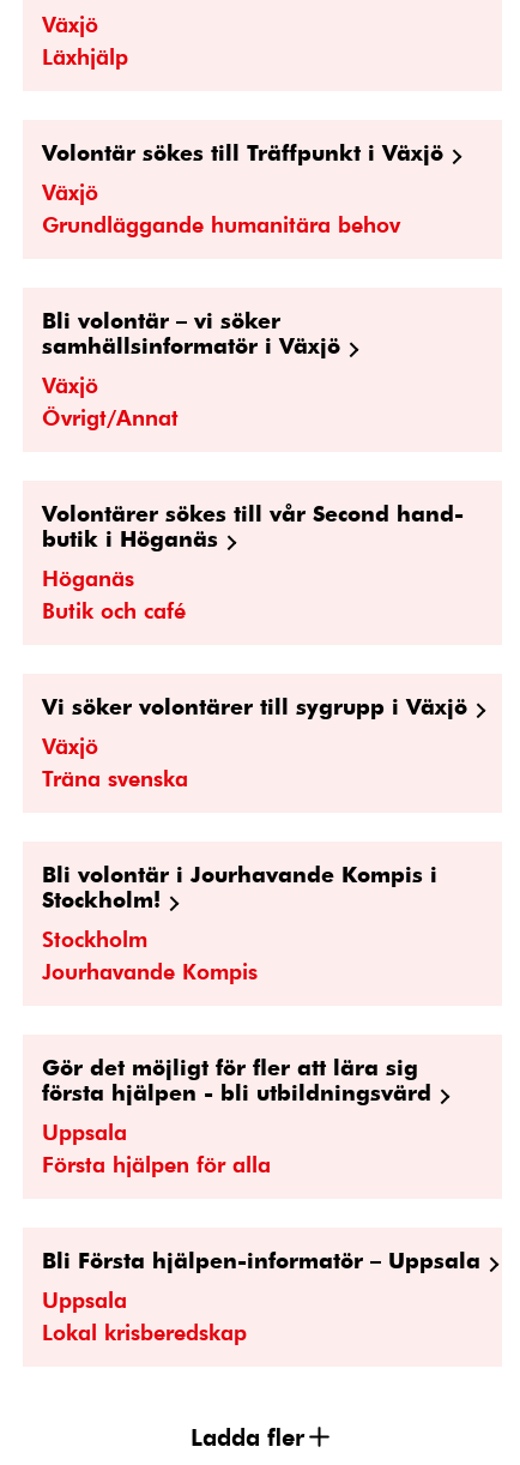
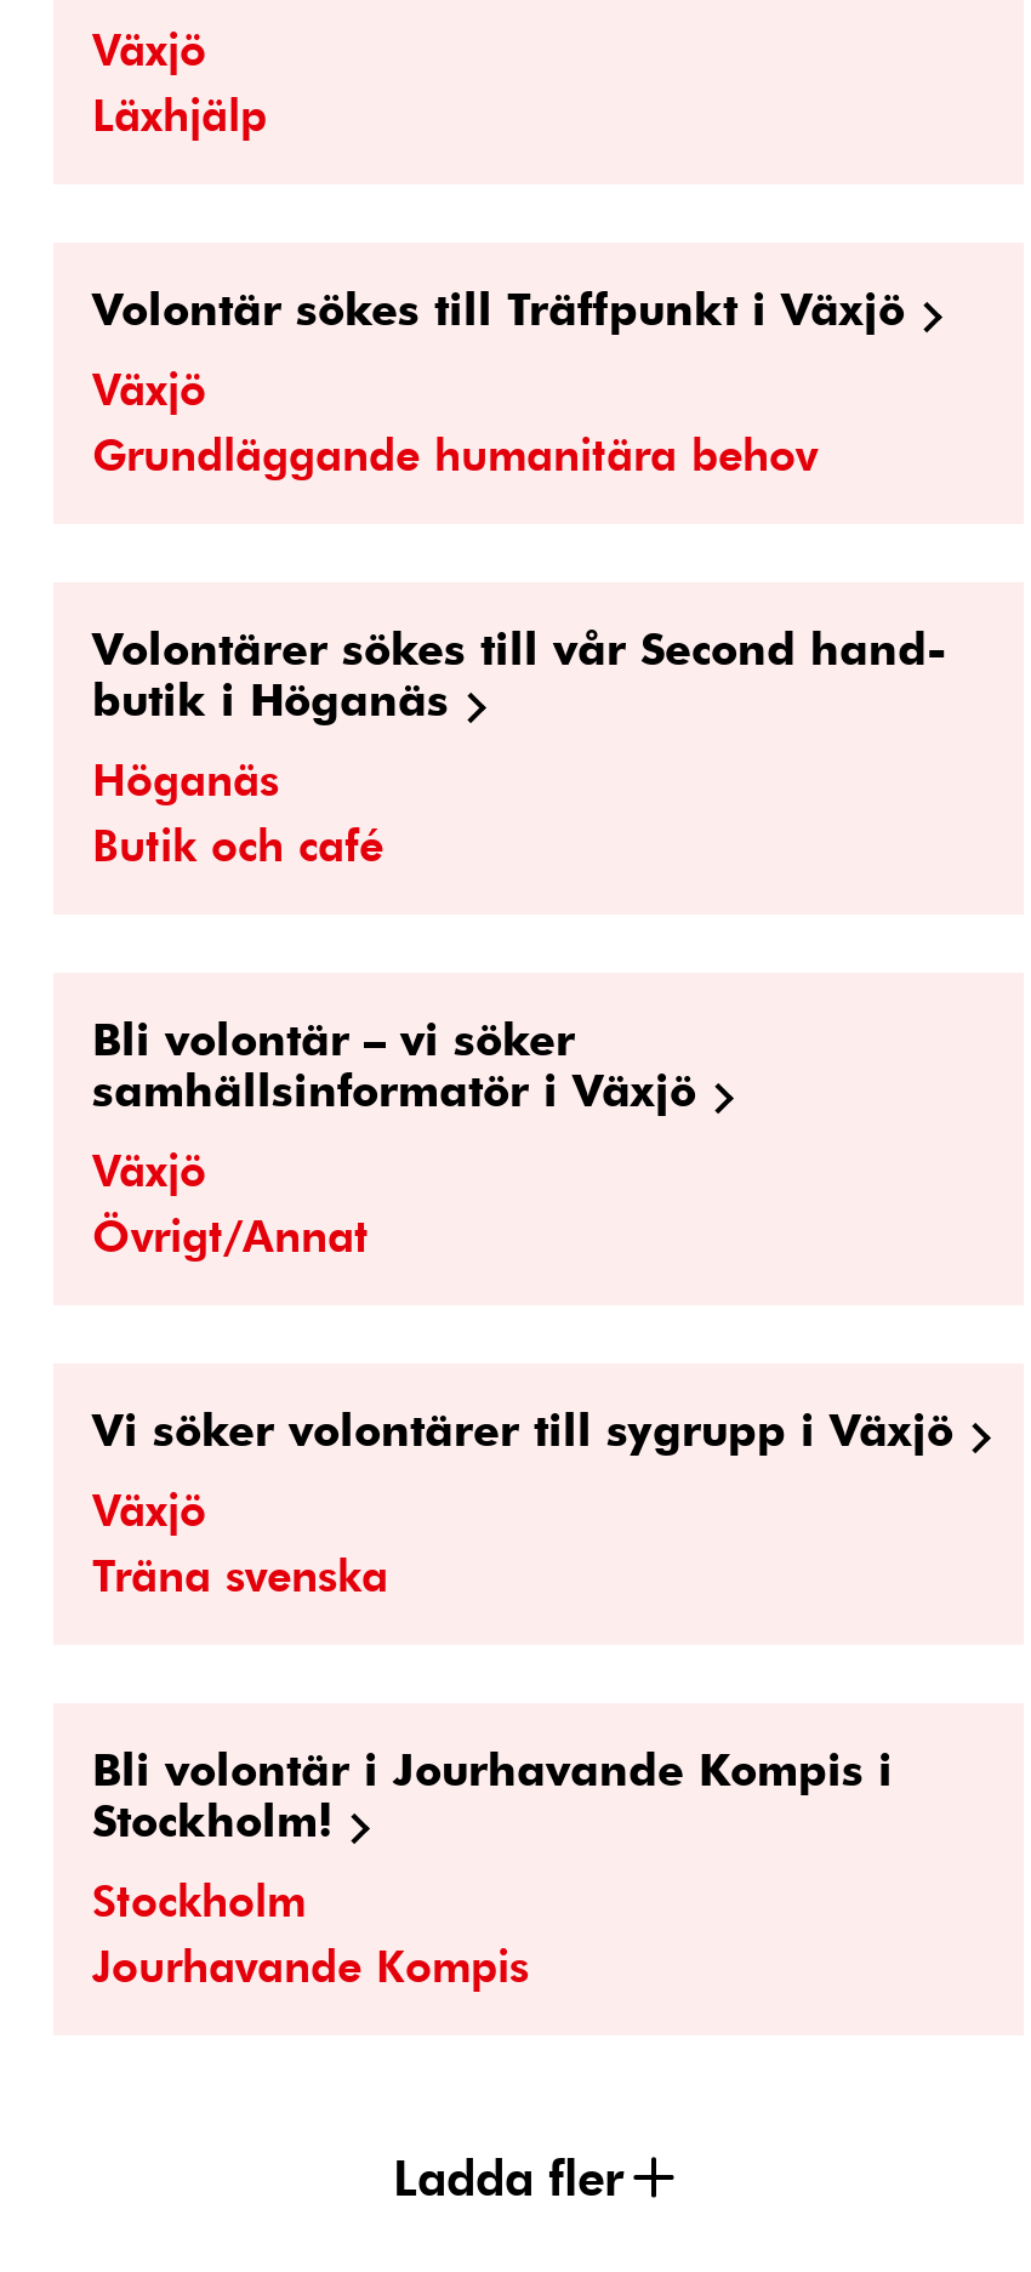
moved down: Bli volontär – vi söker | samhällsinformatör i Växjö | Växjö | Övrigt/Annat

moved up: Volontärer sökes till vår Second hand- | butik i Höganäs | Höganäs | Butik och café

- Gör det möjligt för fler att lära sig
- första hjälpen - bli utbildningsvärd
- Uppsala
- Första hjälpen för alla
- Bli Första hjälpen-informatör – Uppsala
- Uppsala
- Lokal krisberedskap
